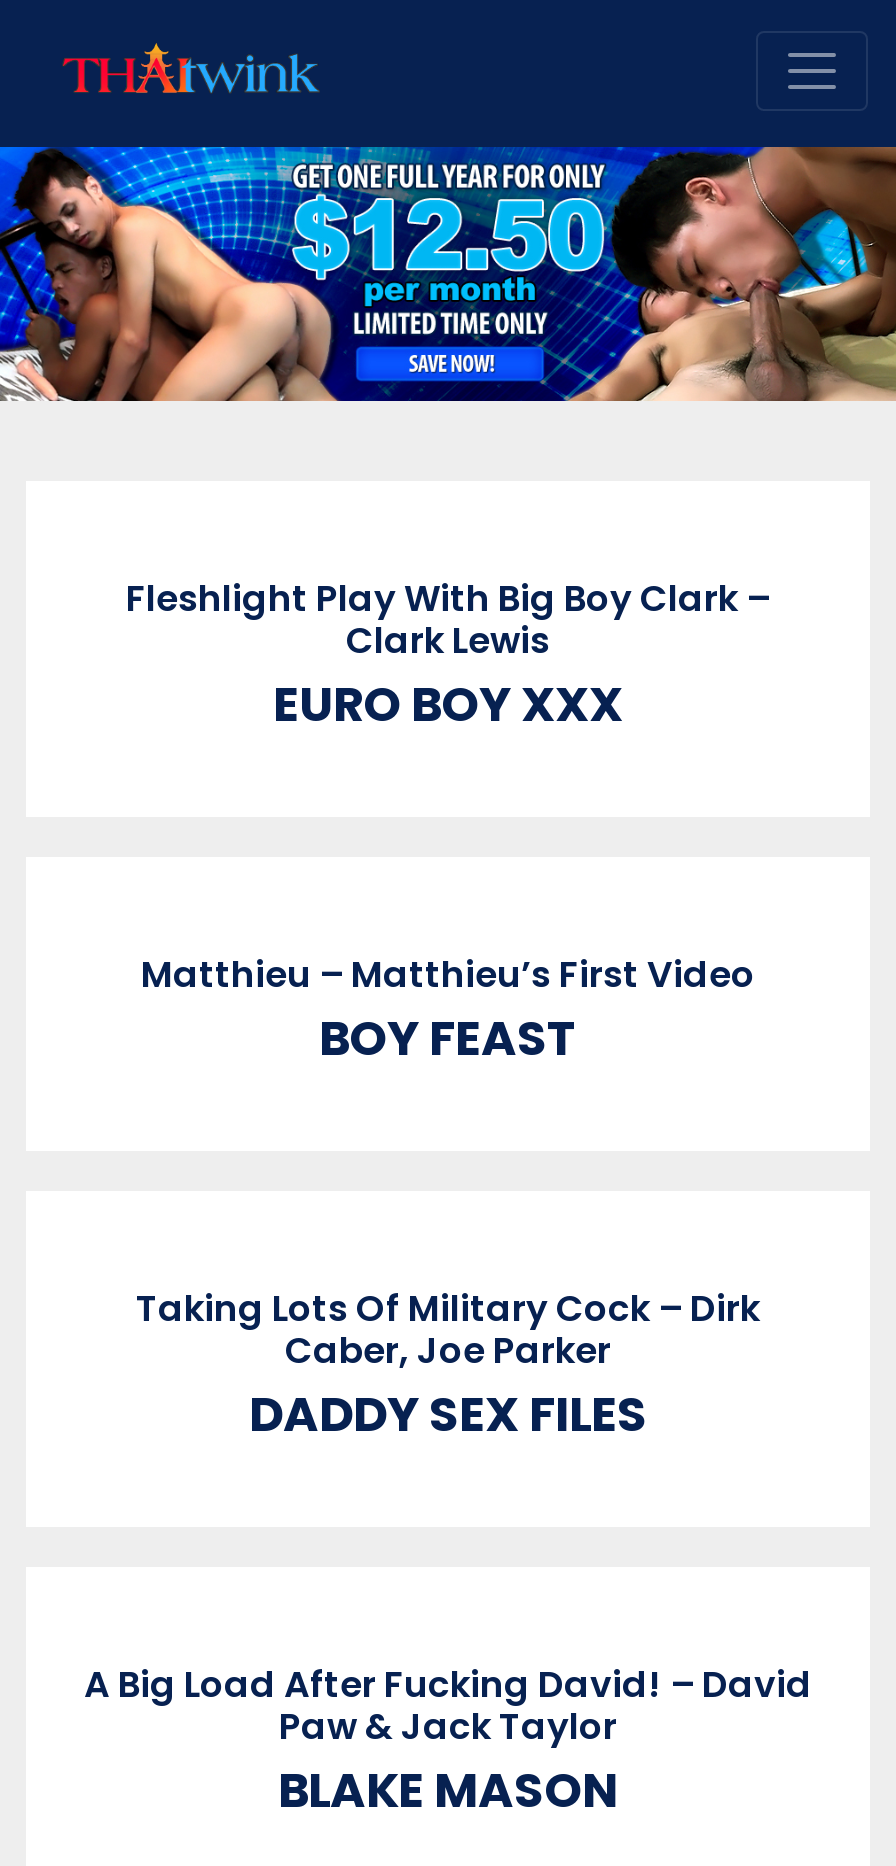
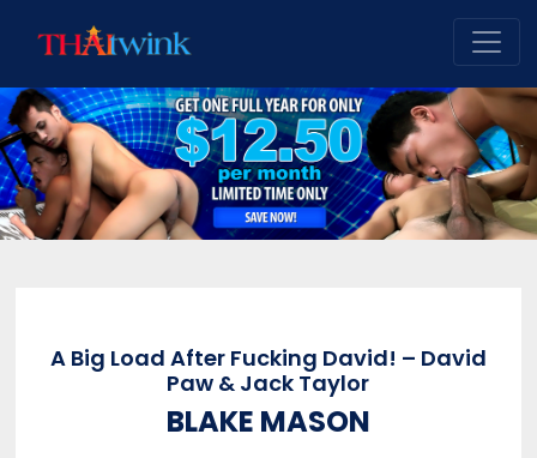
- Fleshlight Play With Big Boy Clark –
- Clark Lewis
- EURO BOY XXX

- Matthieu – Matthieu’s First Video
- BOY FEAST

- Taking Lots Of Military Cock – Dirk
- Caber, Joe Parker
- DADDY SEX FILES
